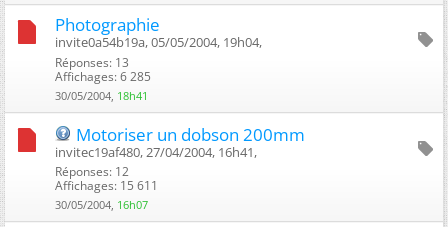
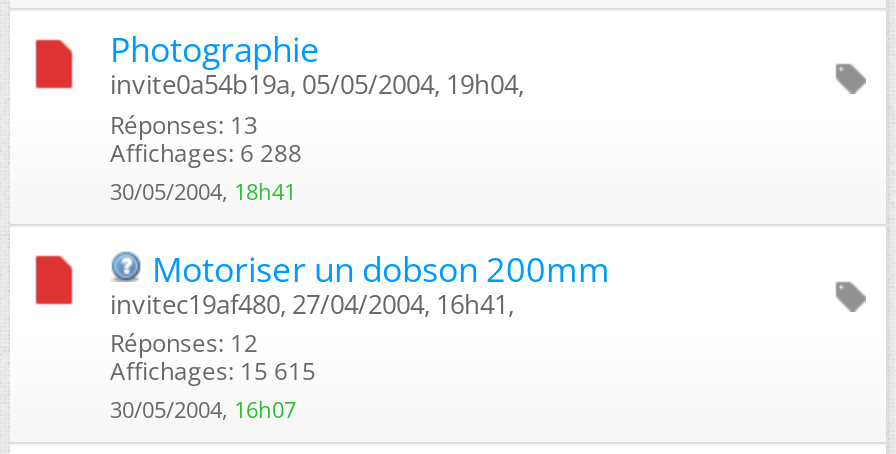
- Affichages: 6 285
+ Affichages: 6 288

- Affichages: 15 611
+ Affichages: 15 615
